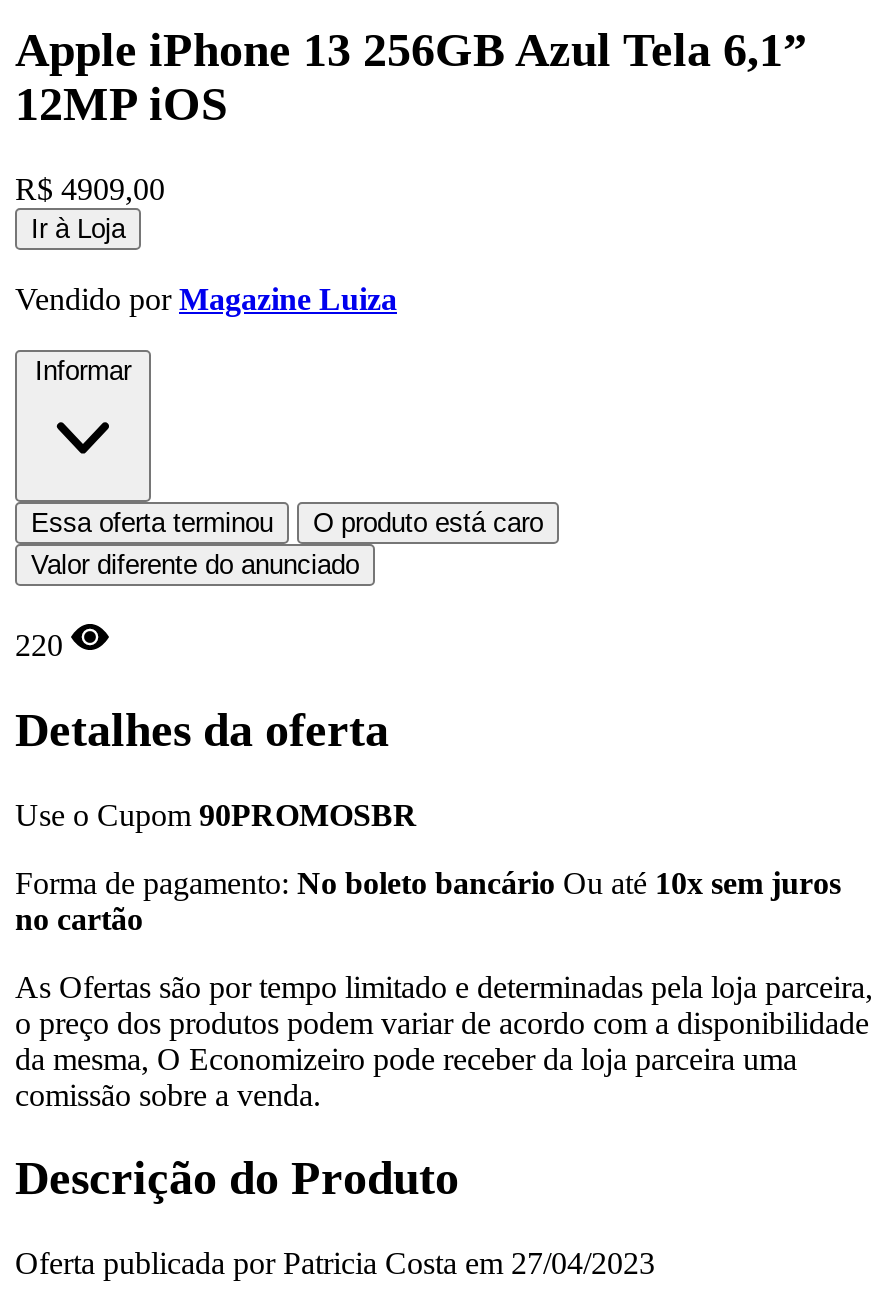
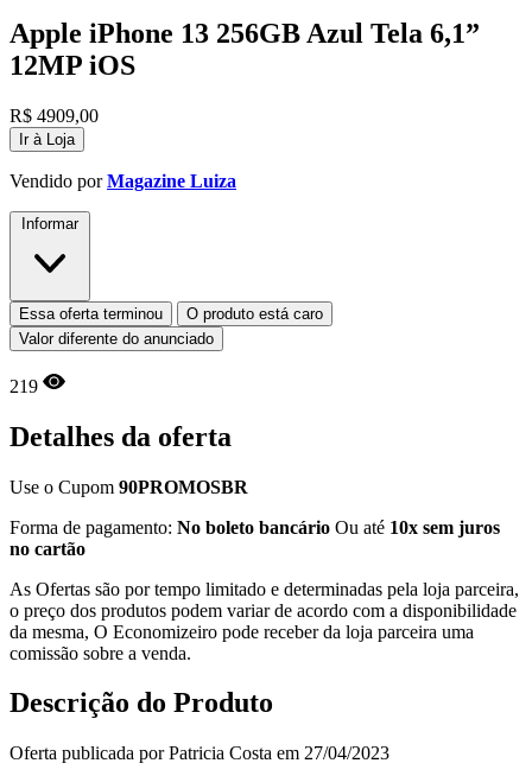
- 220
+ 219
